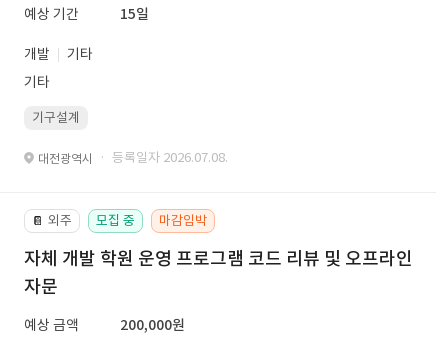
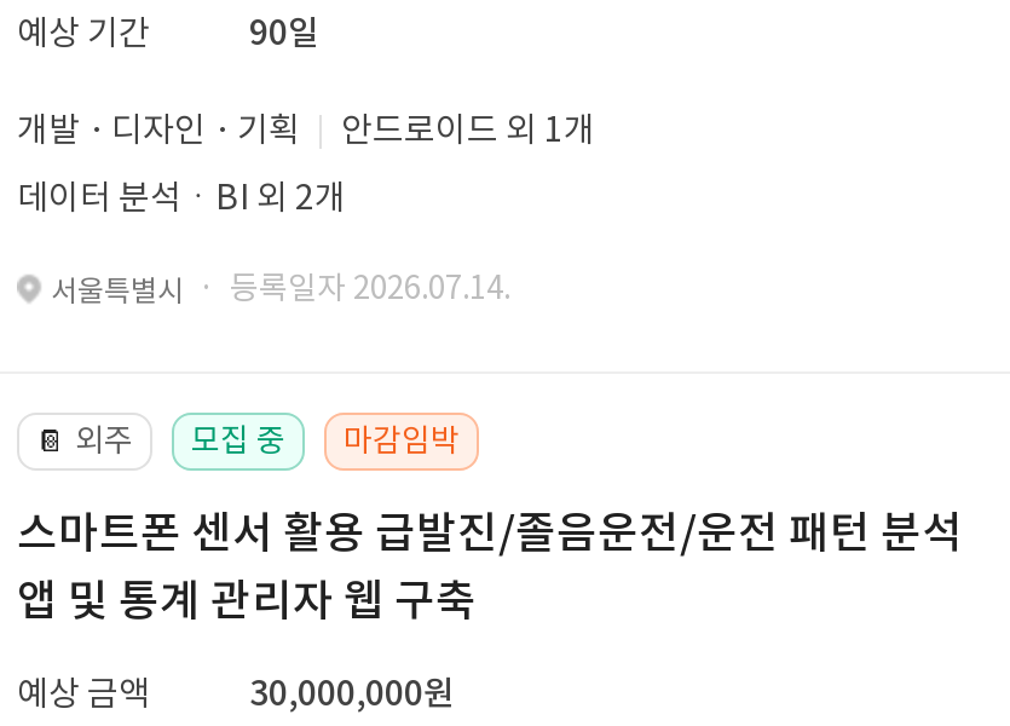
- 15일
- 개발
- 기타
- 기타
- 기구설계
- 대전광역시 · 등록일자 2026.07.08.
+ 90일
+ 개발 · 디자인 · 기획
+ 안드로이드 외 1개
+ 데이터 분석ㆍBI 외 2개
+ 서울특별시 · 등록일자 2026.07.14.

- 자체 개발 학원 운영 프로그램 코드 리뷰 및 오프라인
- 자문
+ 스마트폰 센서 활용 급발진/졸음운전/운전 패턴 분석
+ 앱 및 통계 관리자 웹 구축

- 200,000원
+ 30,000,000원
